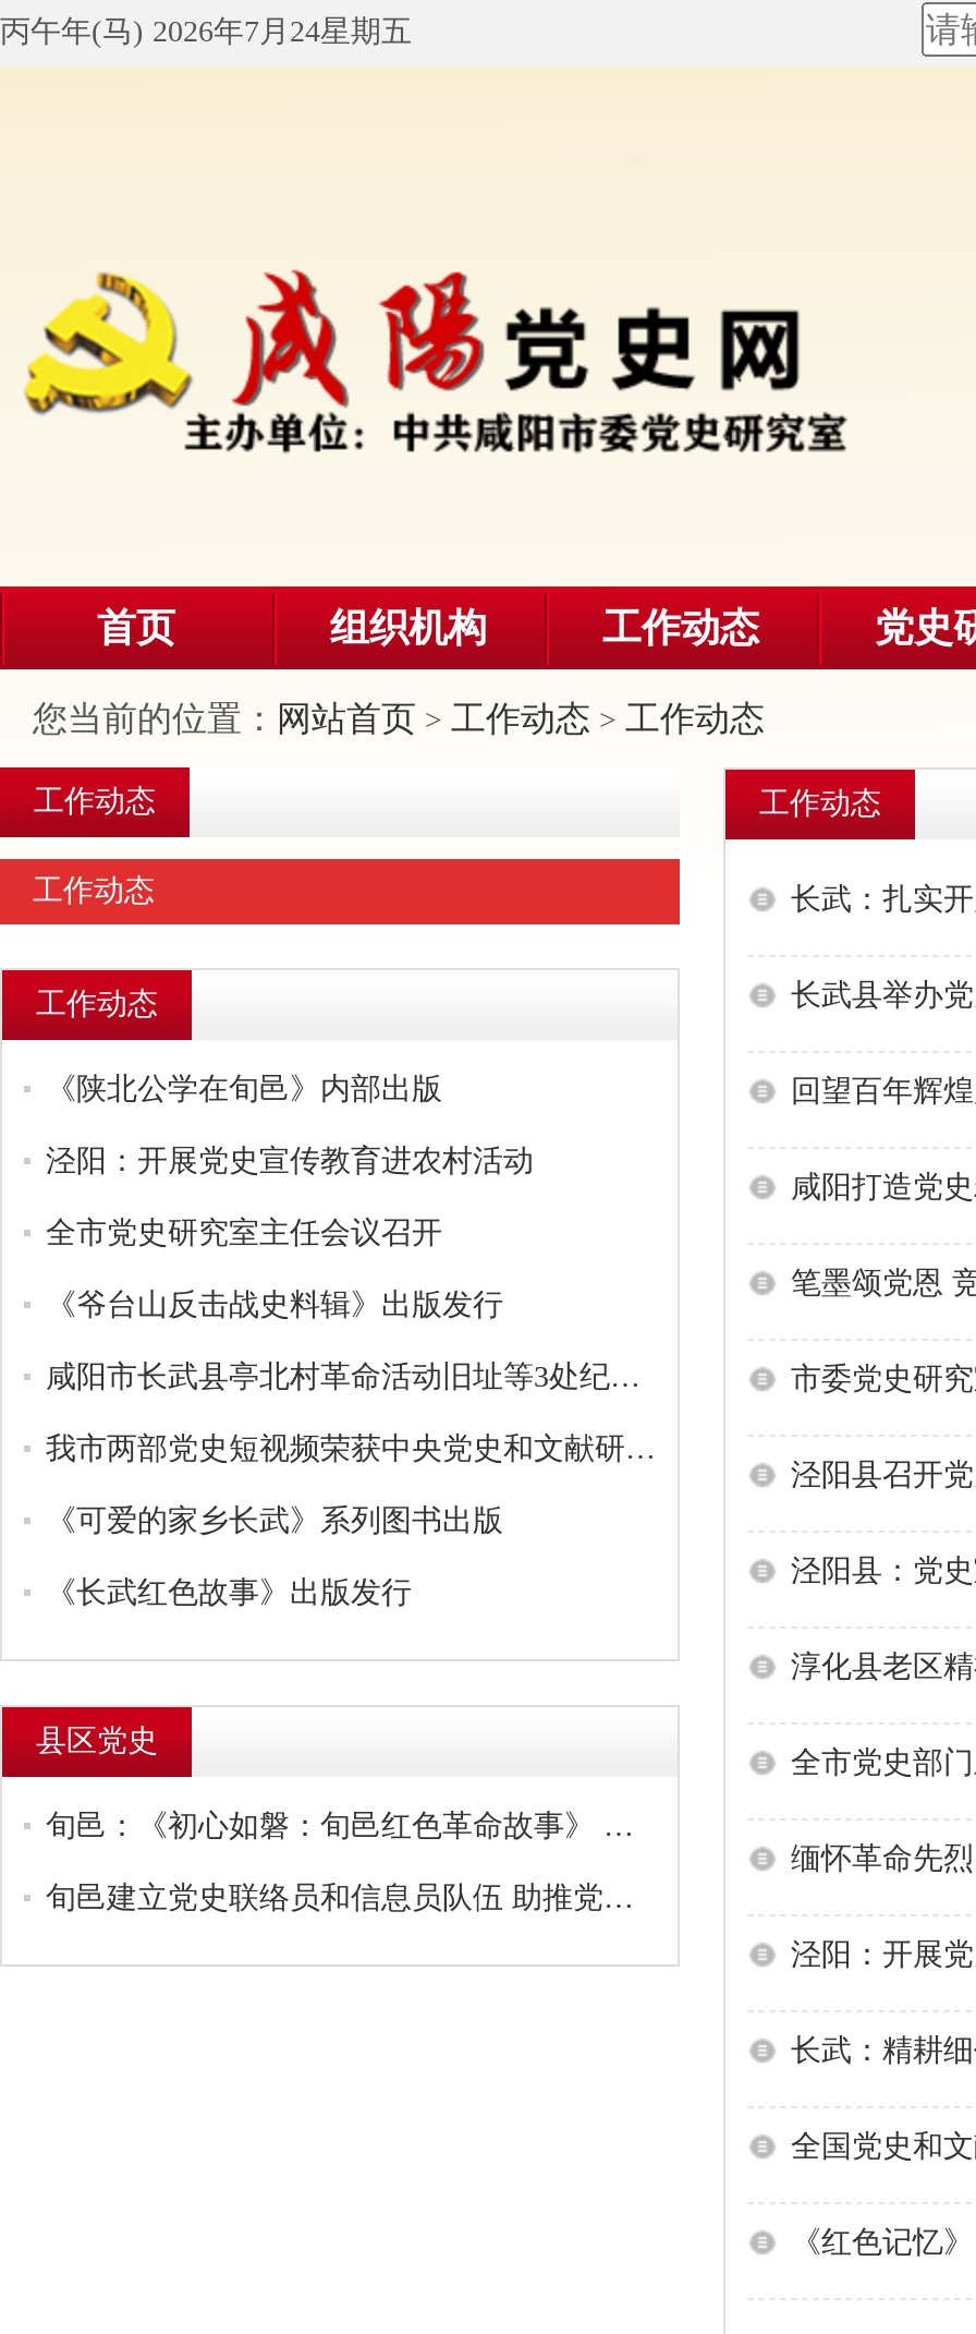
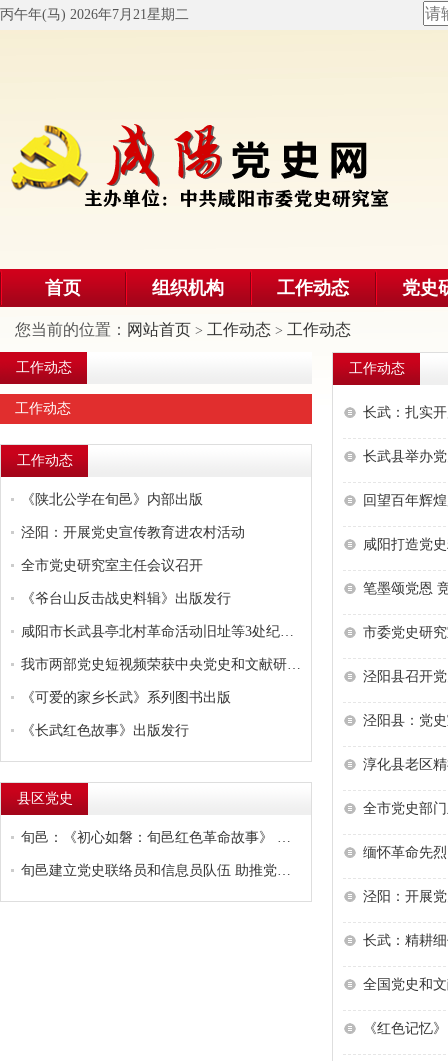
- 丙午年(马) 2026年7月24星期五
+ 丙午年(马) 2026年7月21星期二
